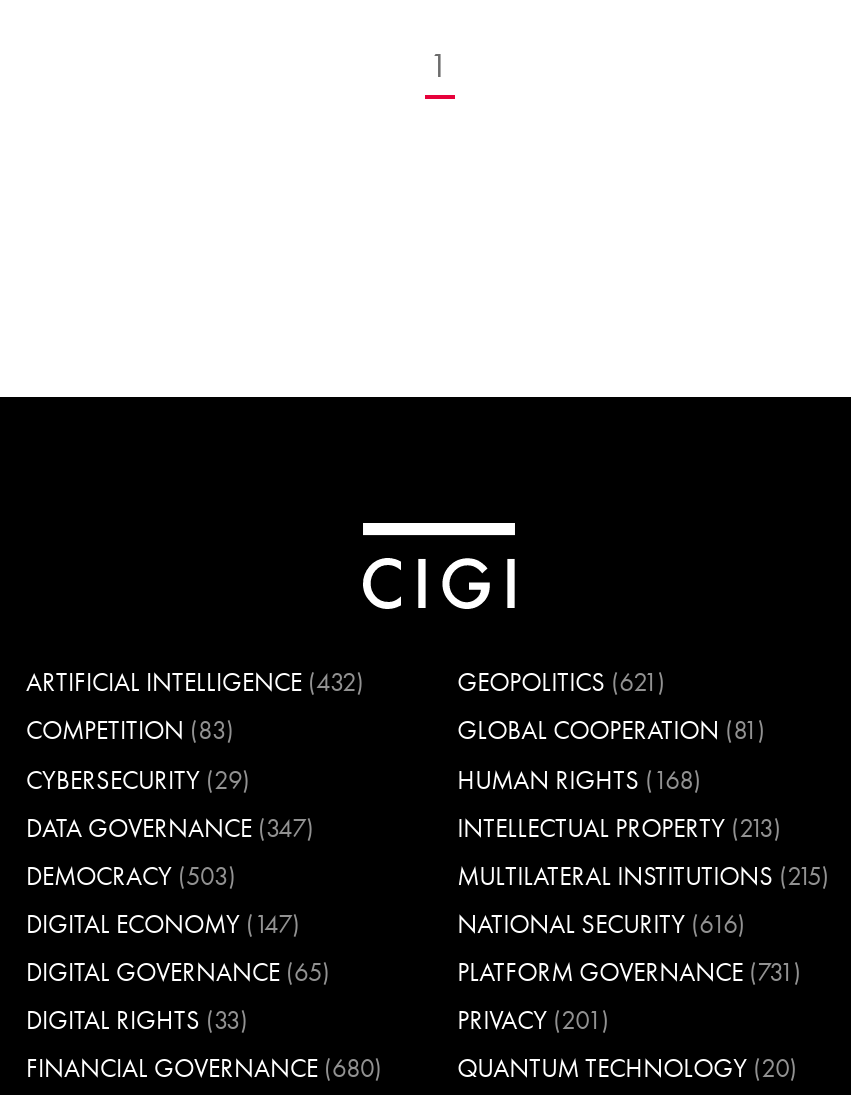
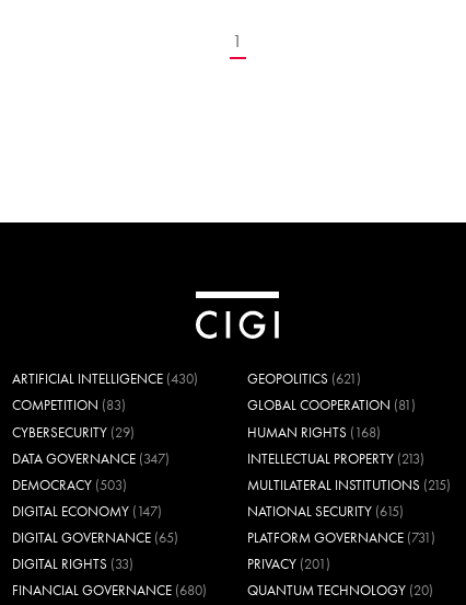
- ARTIFICIAL INTELLIGENCE (432)
+ ARTIFICIAL INTELLIGENCE (430)

- NATIONAL SECURITY (616)
+ NATIONAL SECURITY (615)
